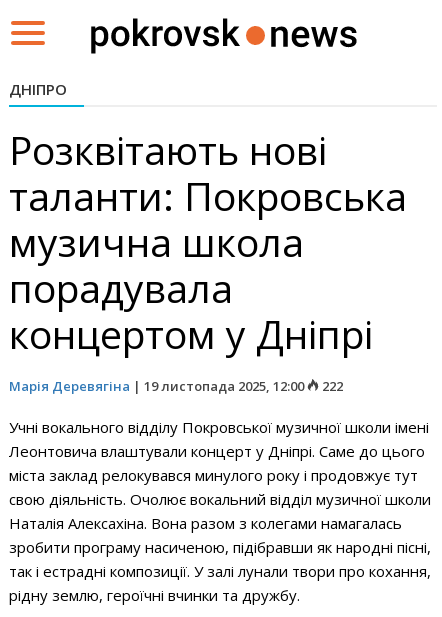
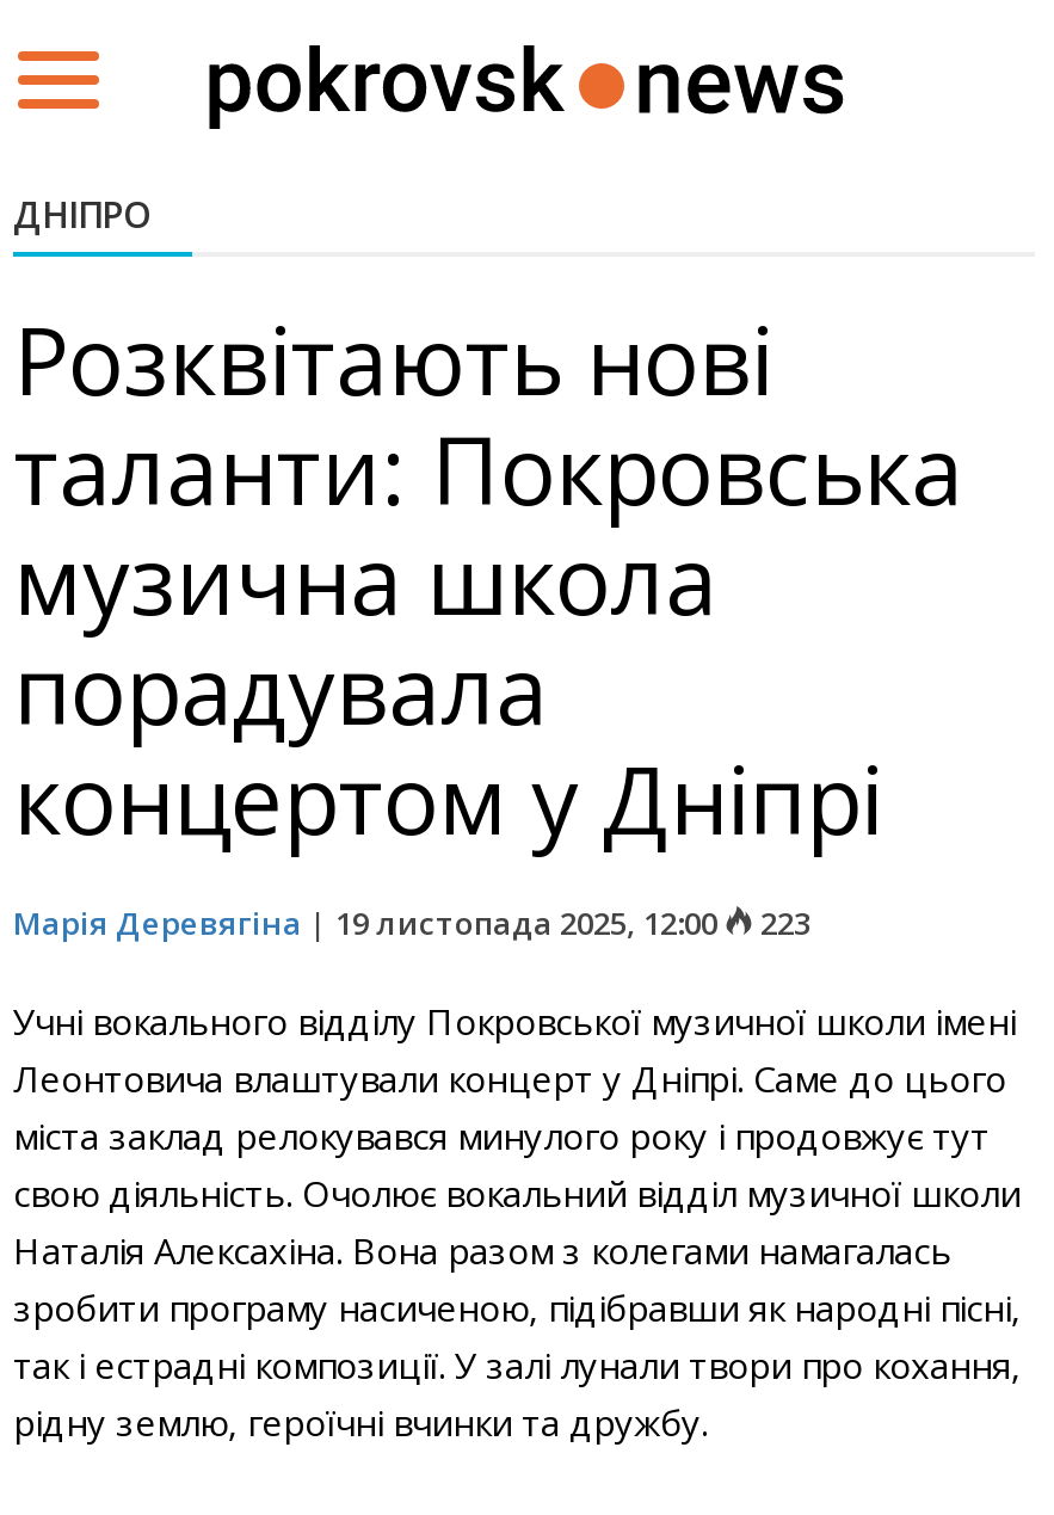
- 222
+ 223
